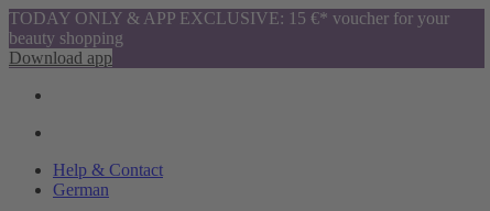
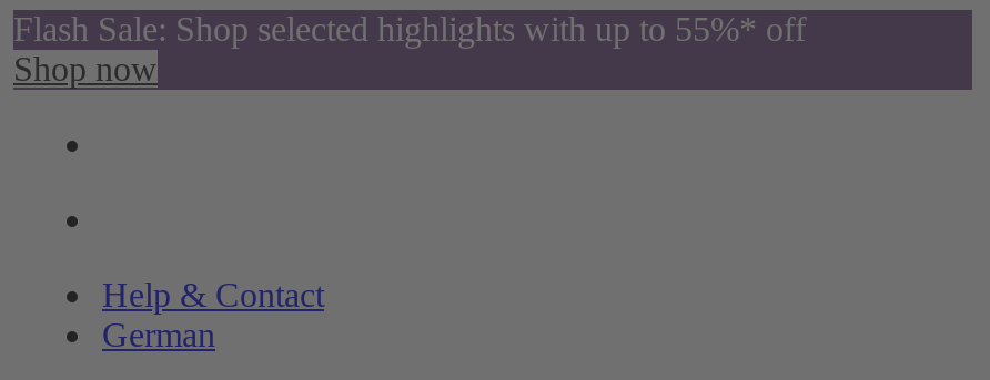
- TODAY ONLY & APP EXCLUSIVE: 15 €* voucher for your
- beauty shopping
- Download app
+ Flash Sale: Shop selected highlights with up to 55%* off
+ Shop now
